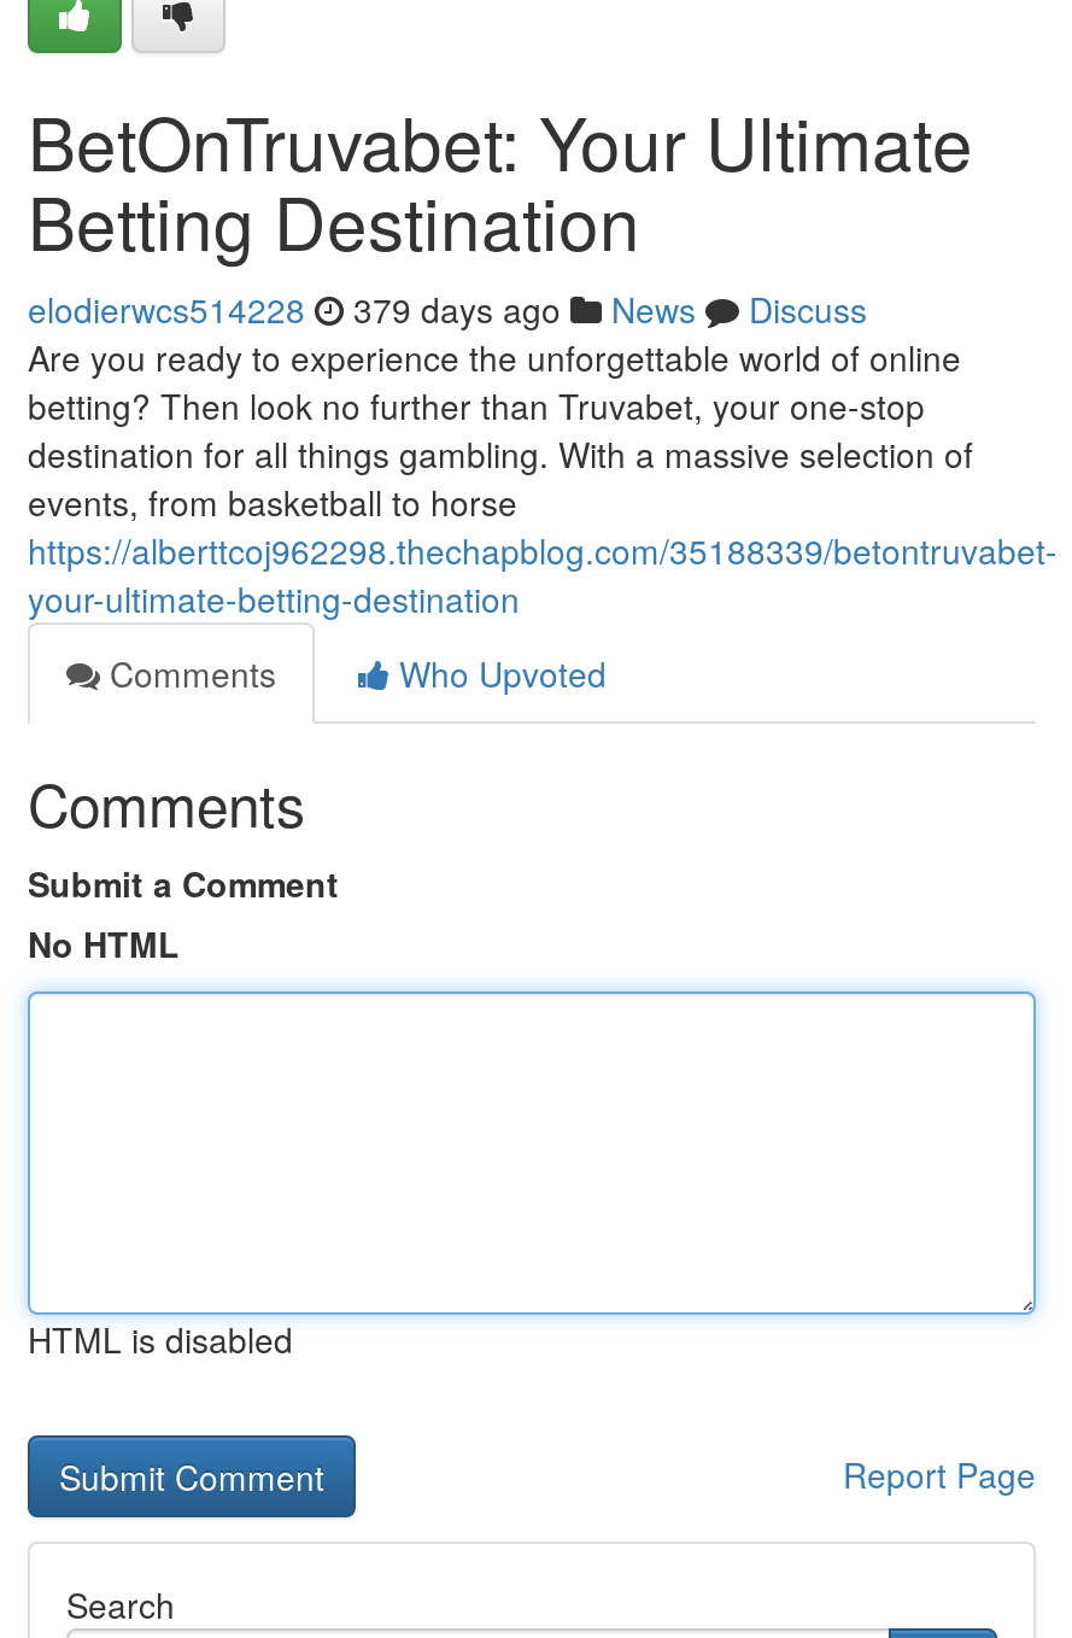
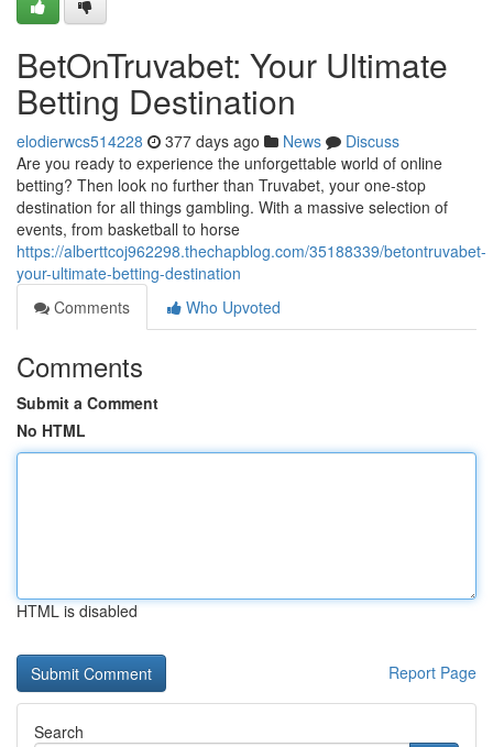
- elodierwcs514228 379 days ago News Discuss
+ elodierwcs514228 377 days ago News Discuss
